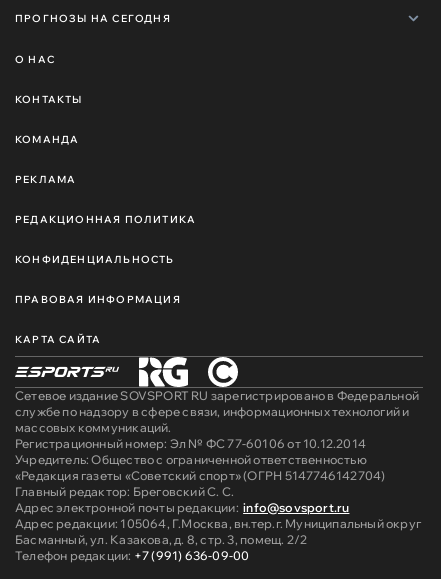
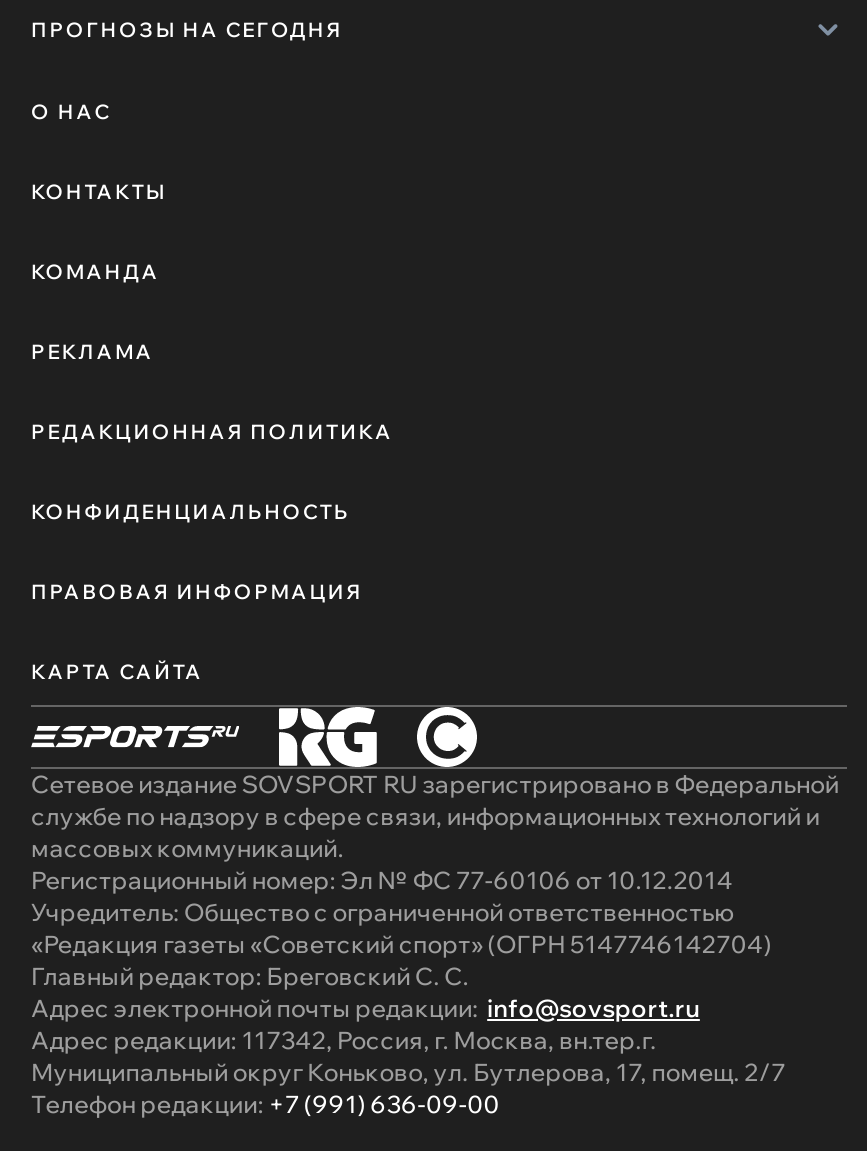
- Адрес редакции: 105064, Г.Москва, вн.тер.г. Муниципальный округ
- Басманный, ул. Казакова, д. 8, стр. 3, помещ. 2/2
+ Адрес редакции: 117342, Россия, г. Москва, вн.тер.г.
+ Муниципальный округ Коньково, ул. Бутлерова, 17, помещ. 2/7
